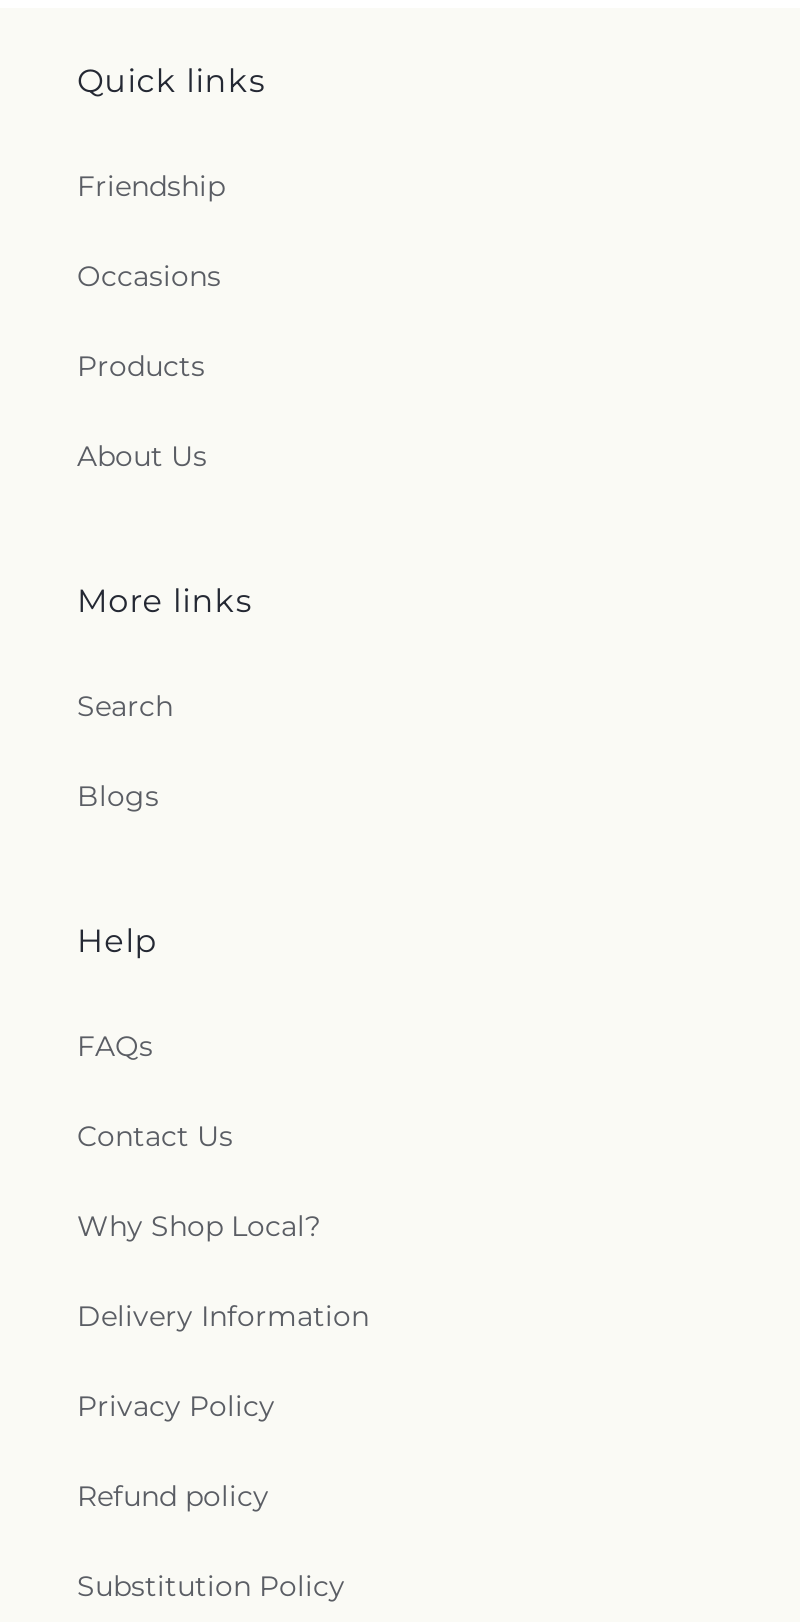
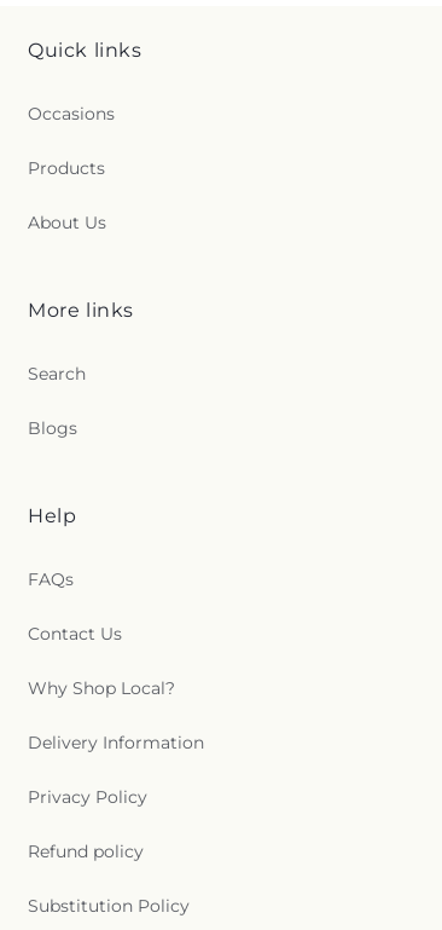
- Friendship
